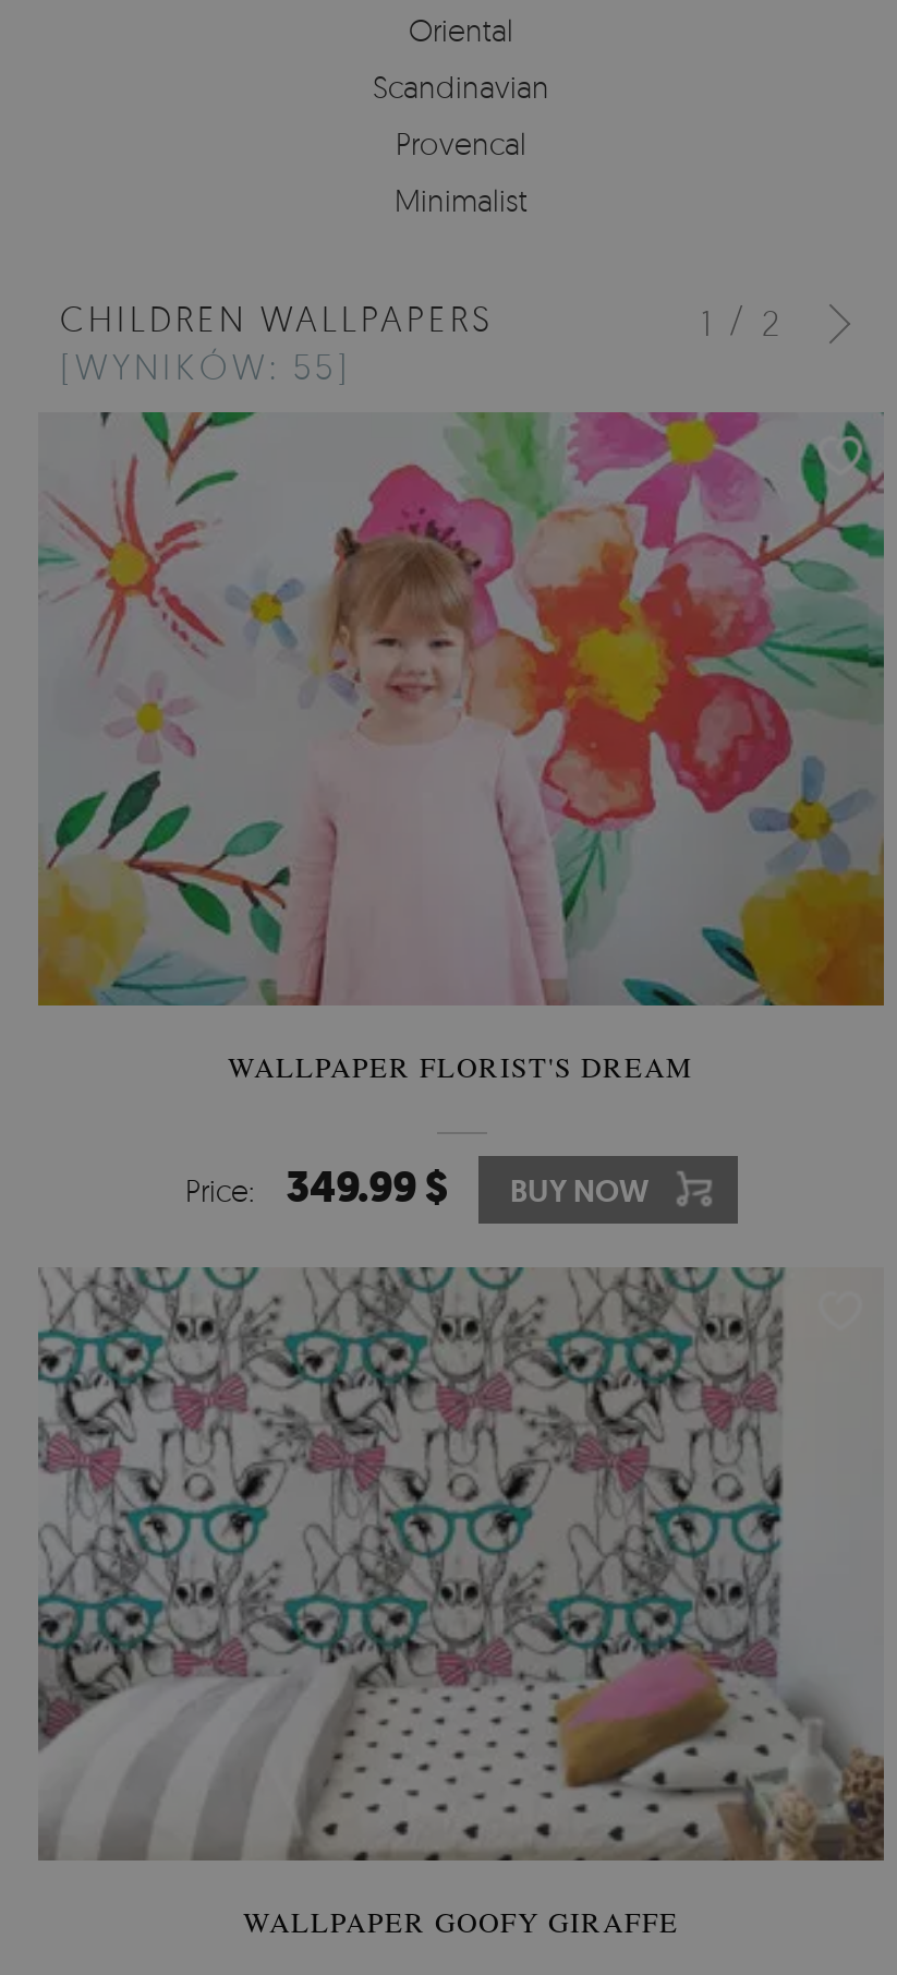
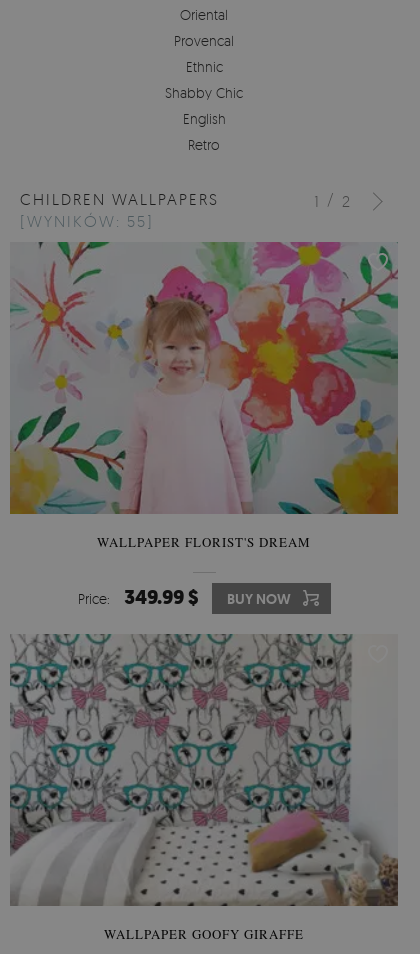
- Scandinavian

moved up: Provencal

- Minimalist
+ Ethnic
+ Shabby Chic
+ English
+ Retro
